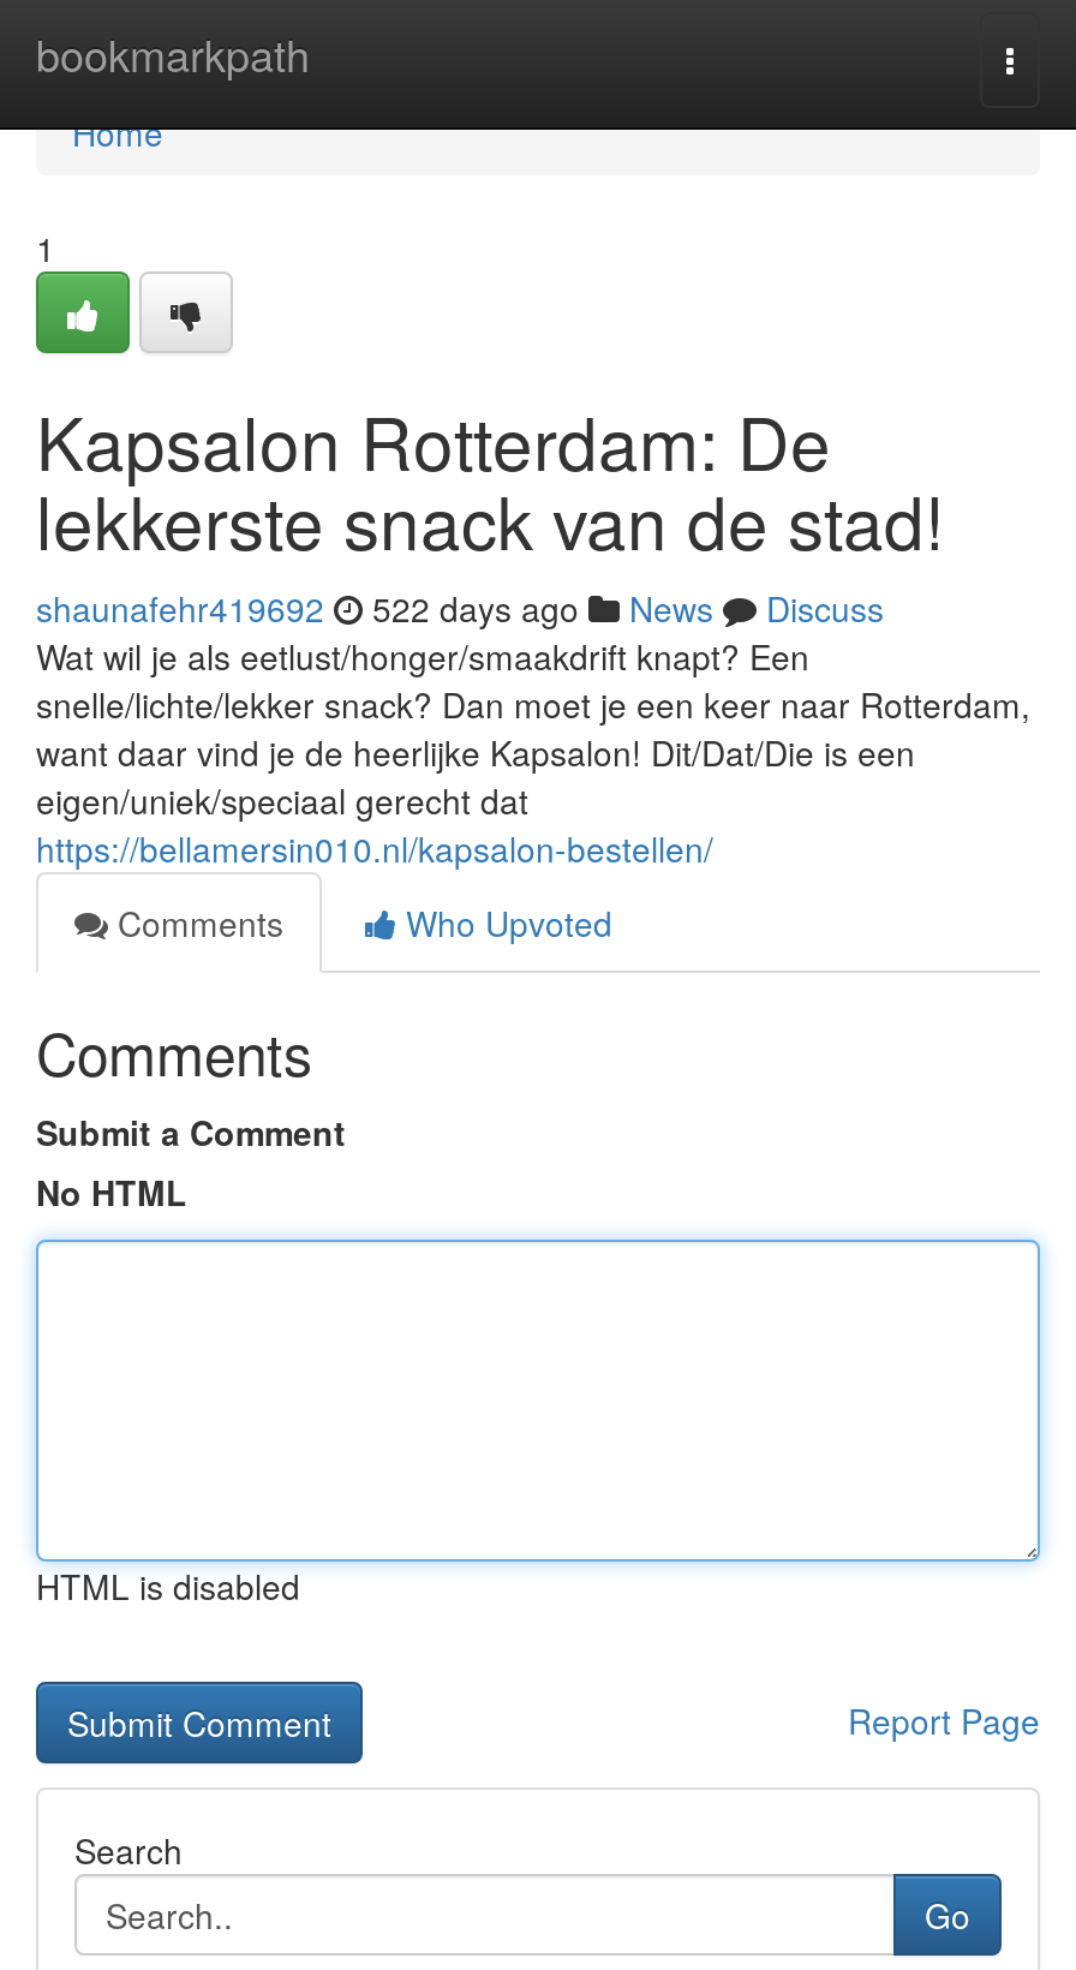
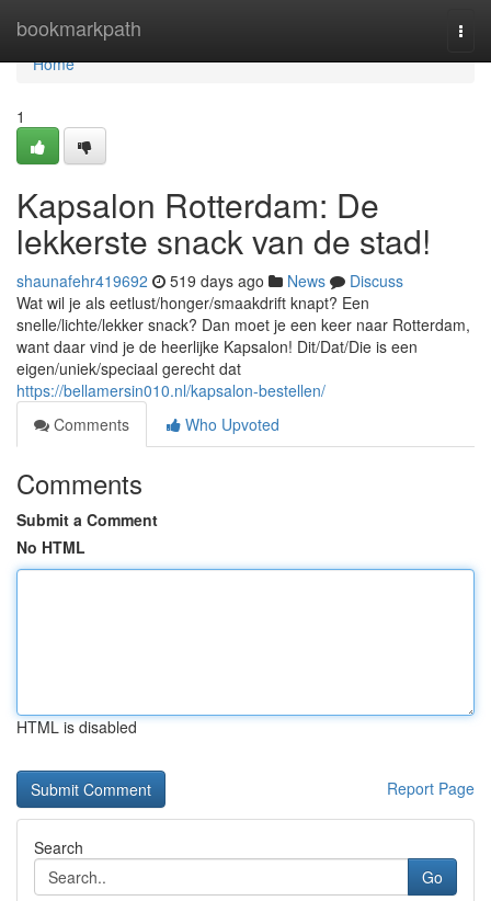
- shaunafehr419692 522 days ago News Discuss
+ shaunafehr419692 519 days ago News Discuss
